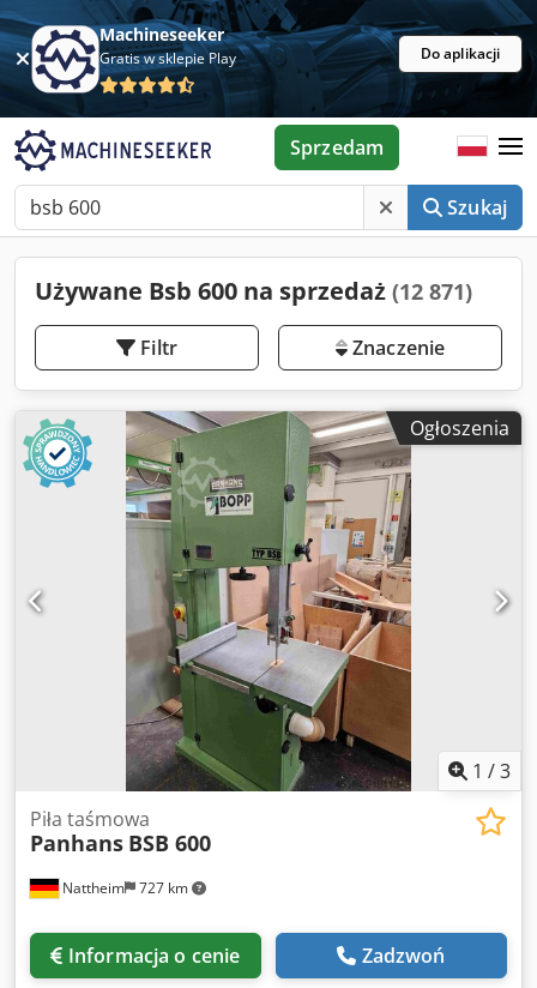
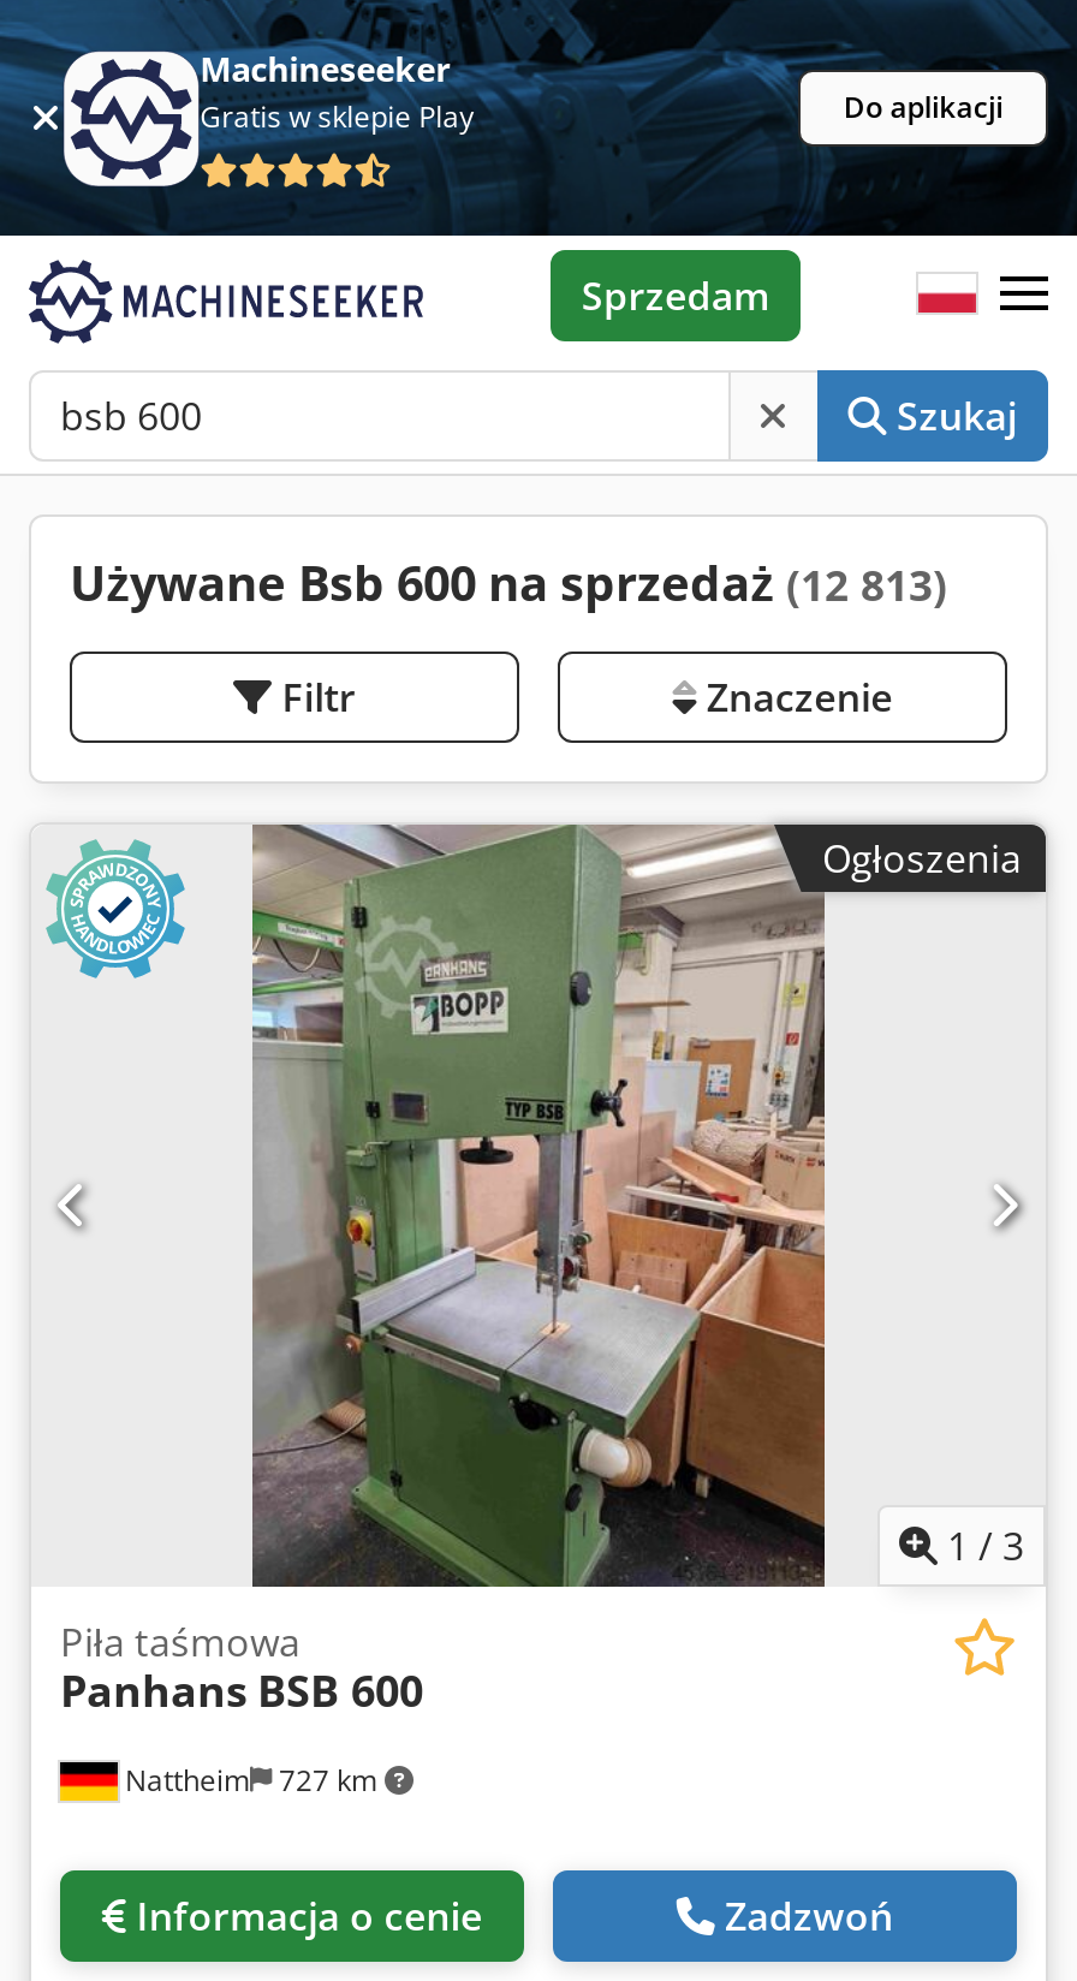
- Używane Bsb 600 na sprzedaż (12 871)
+ Używane Bsb 600 na sprzedaż (12 813)
